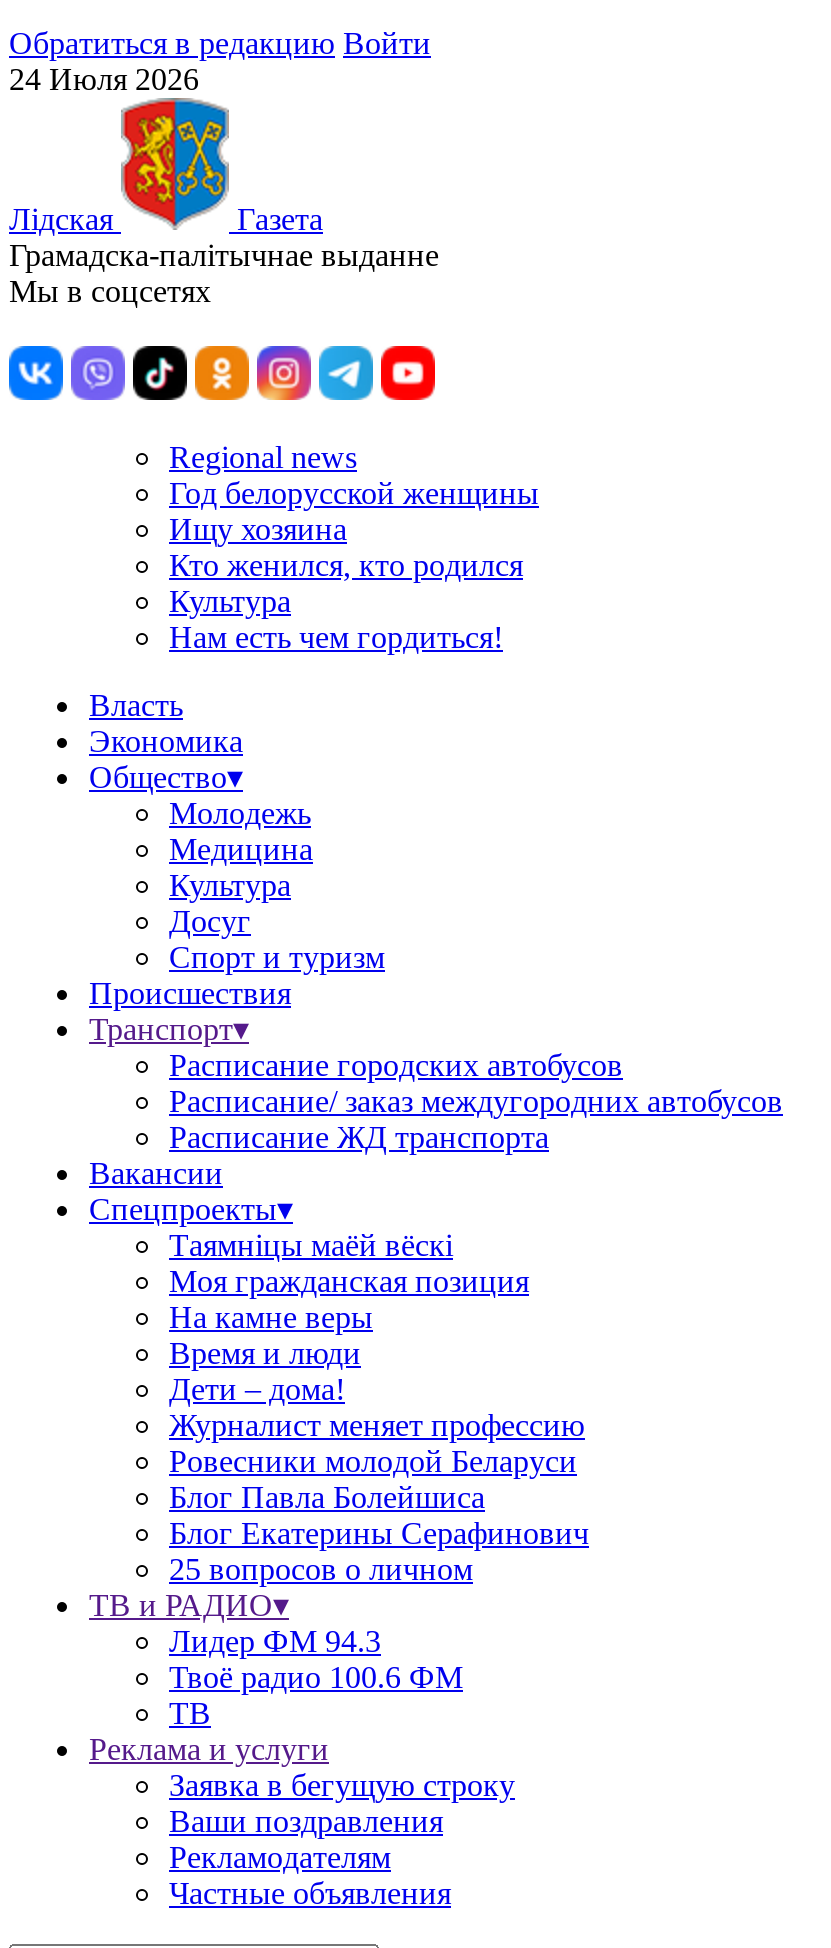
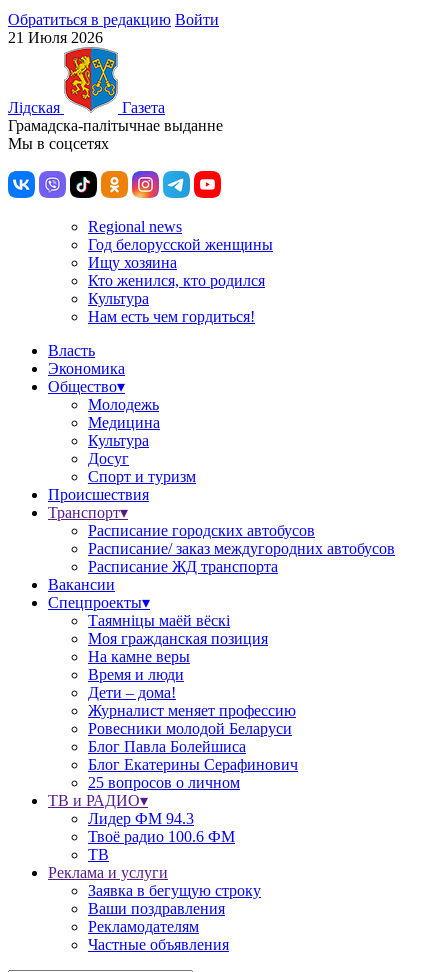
- 24 Июля 2026
+ 21 Июля 2026
